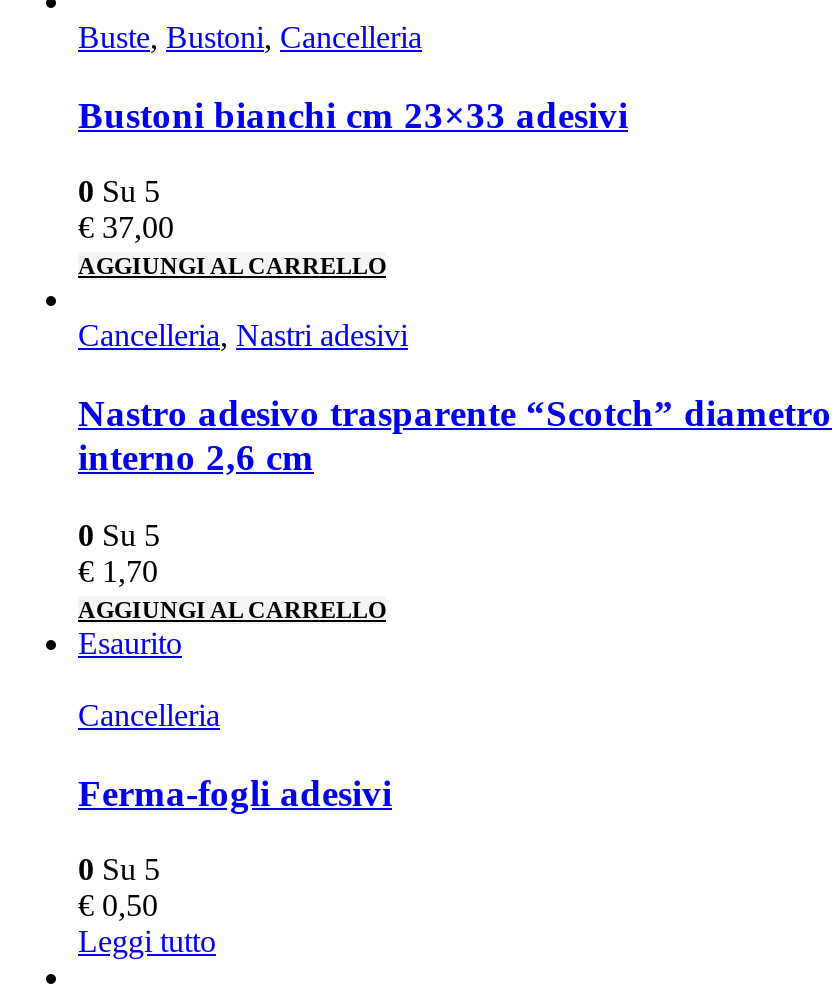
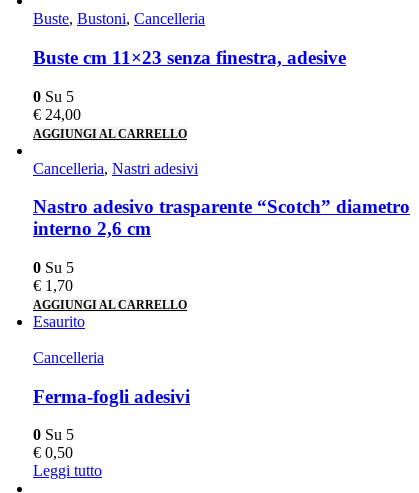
- Bustoni bianchi cm 23×33 adesivi
+ Buste cm 11×23 senza finestra, adesive

- €37,00
+ €24,00
